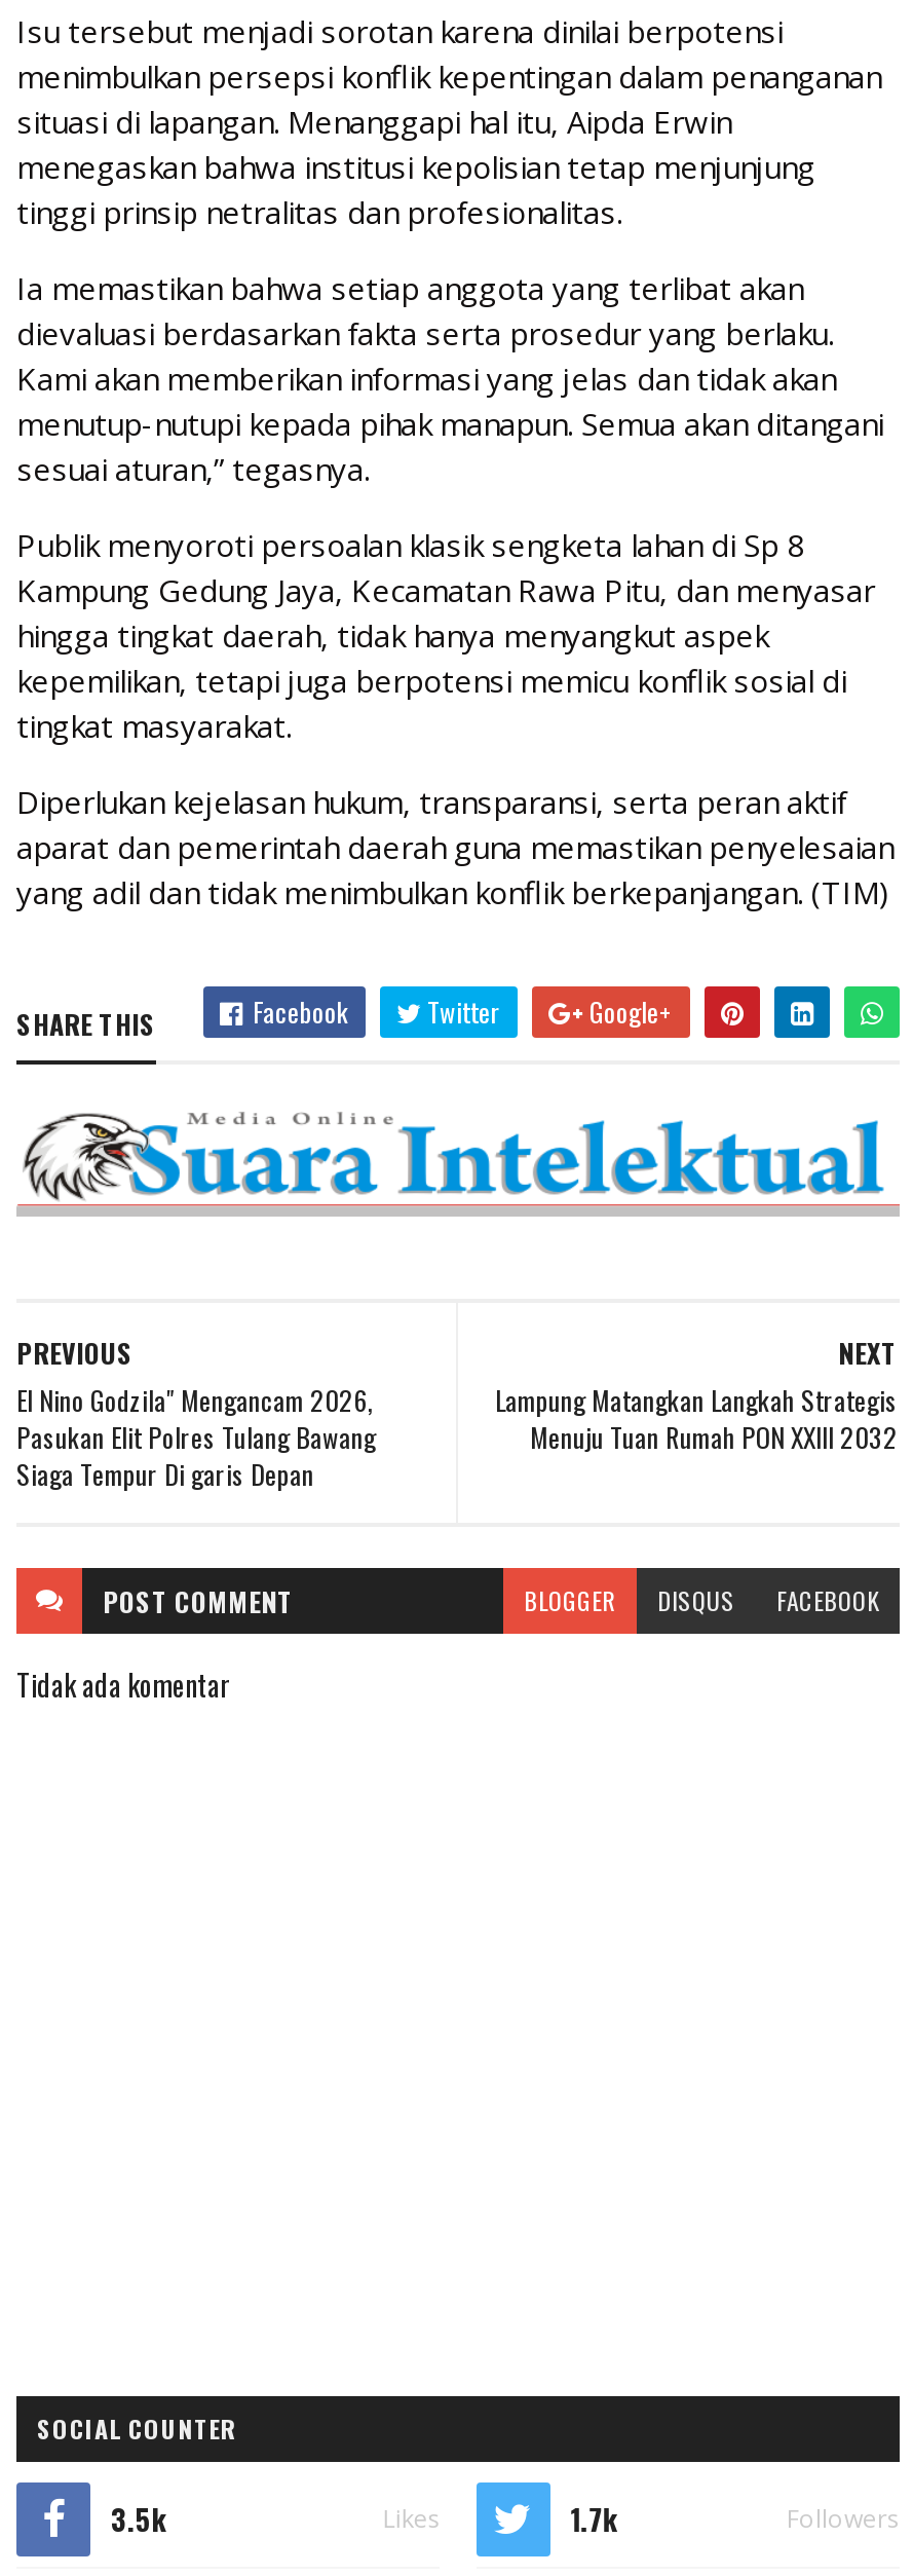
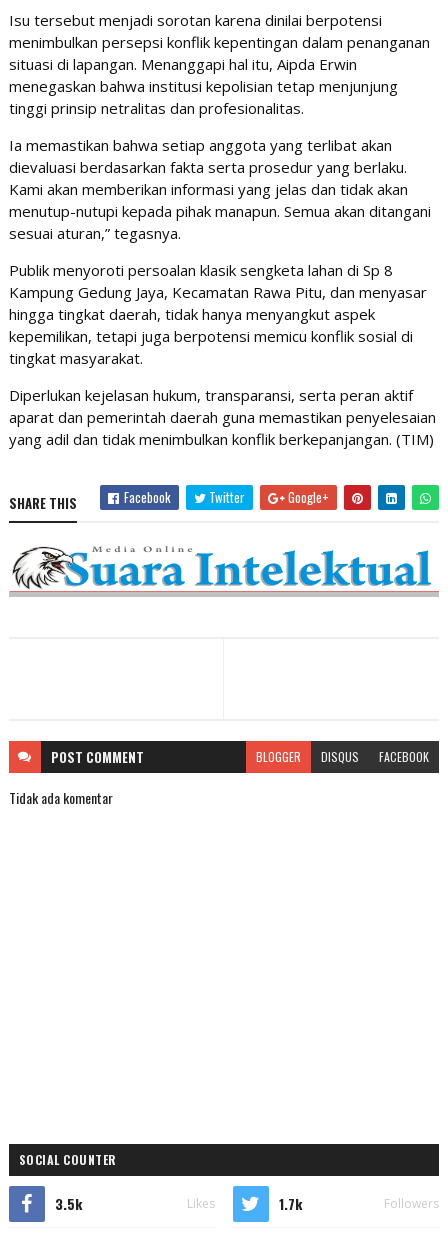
- PREVIOUS
- El Nino Godzila" Mengancam 2026,
- Pasukan Elit Polres Tulang Bawang
- Siaga Tempur Di garis Depan

- NEXT
- Lampung Matangkan Langkah Strategis
- Menuju Tuan Rumah PON XXIII 2032
